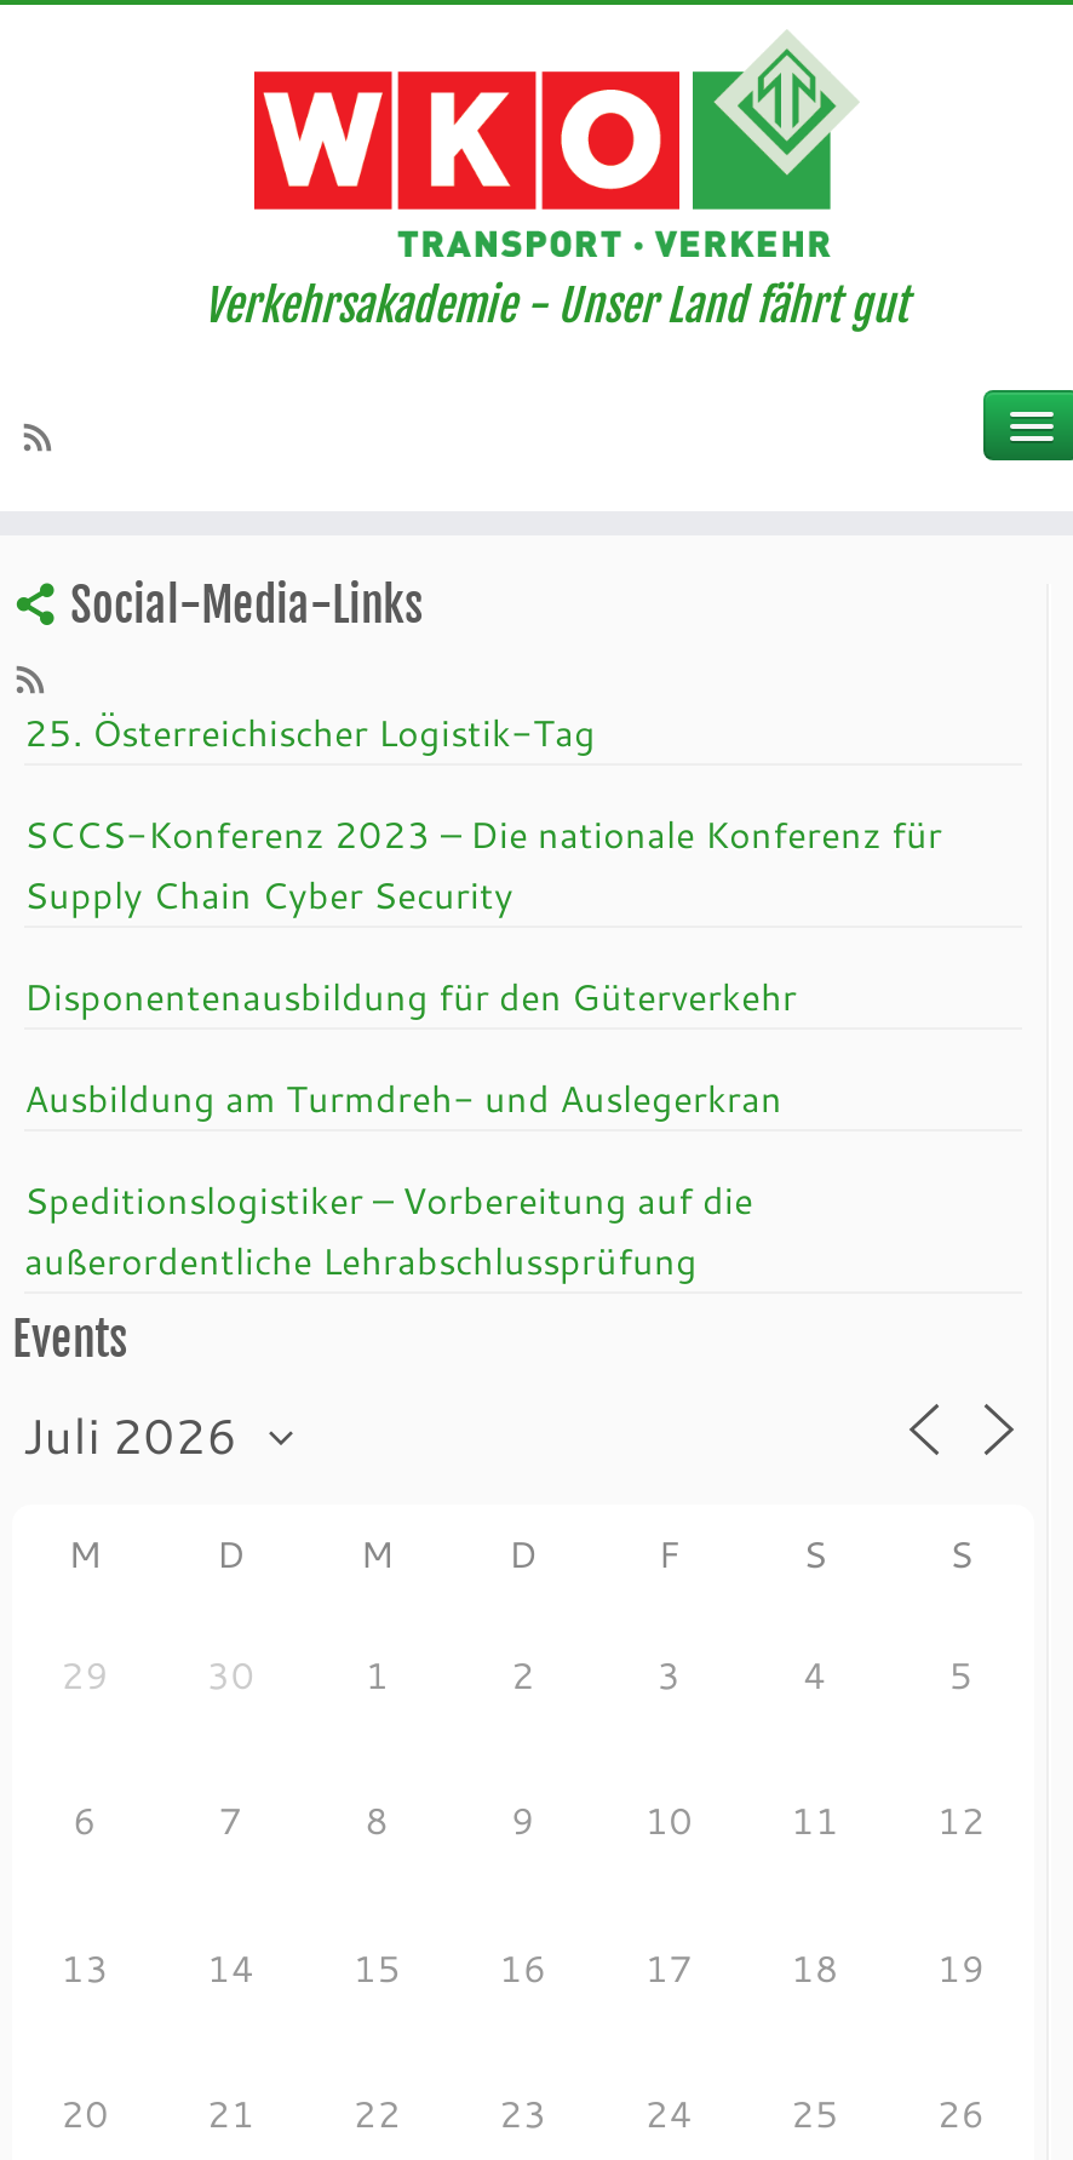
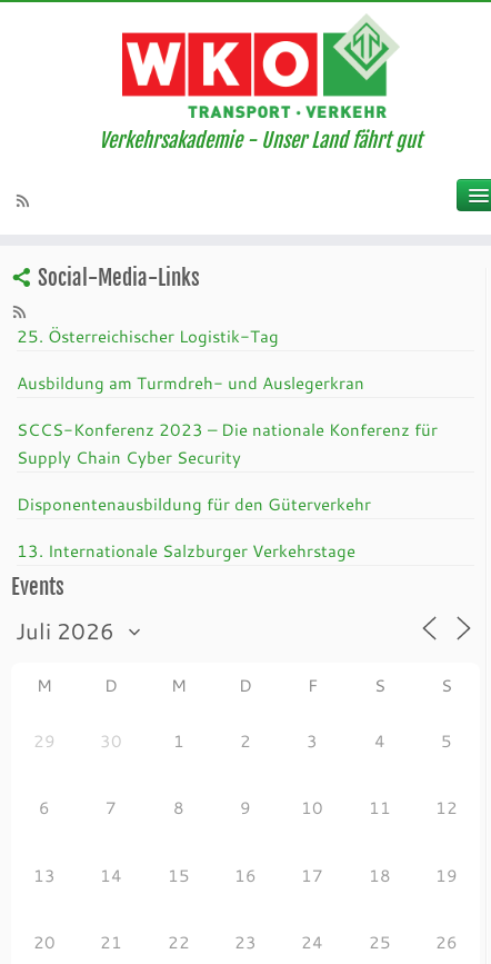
moved down: SCCS-Konferenz 2023 – Die nationale Konferenz für | Supply Chain Cyber Security | Disponentenausbildung für den Güterverkehr

moved up: Ausbildung am Turmdreh- und Auslegerkran

- Speditionslogistiker – Vorbereitung auf die
- außerordentliche Lehrabschlussprüfung
+ 13. Internationale Salzburger Verkehrstage
